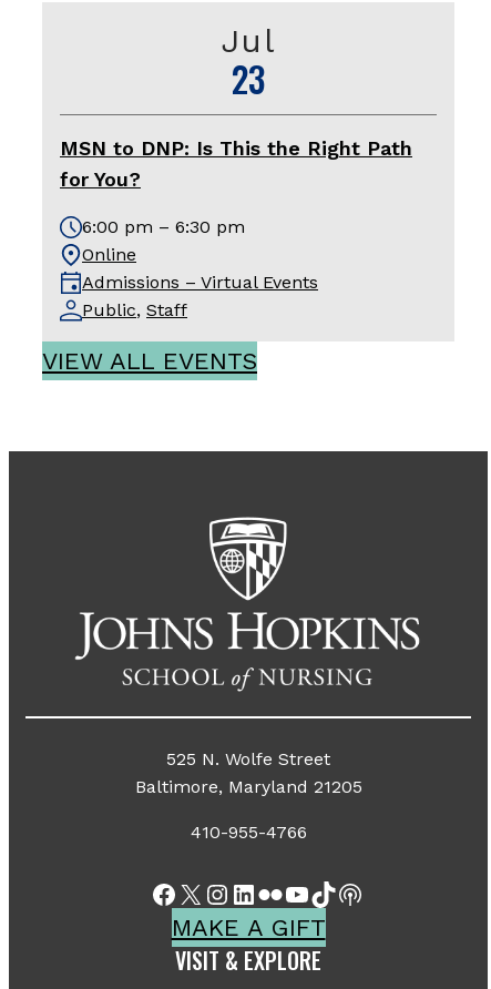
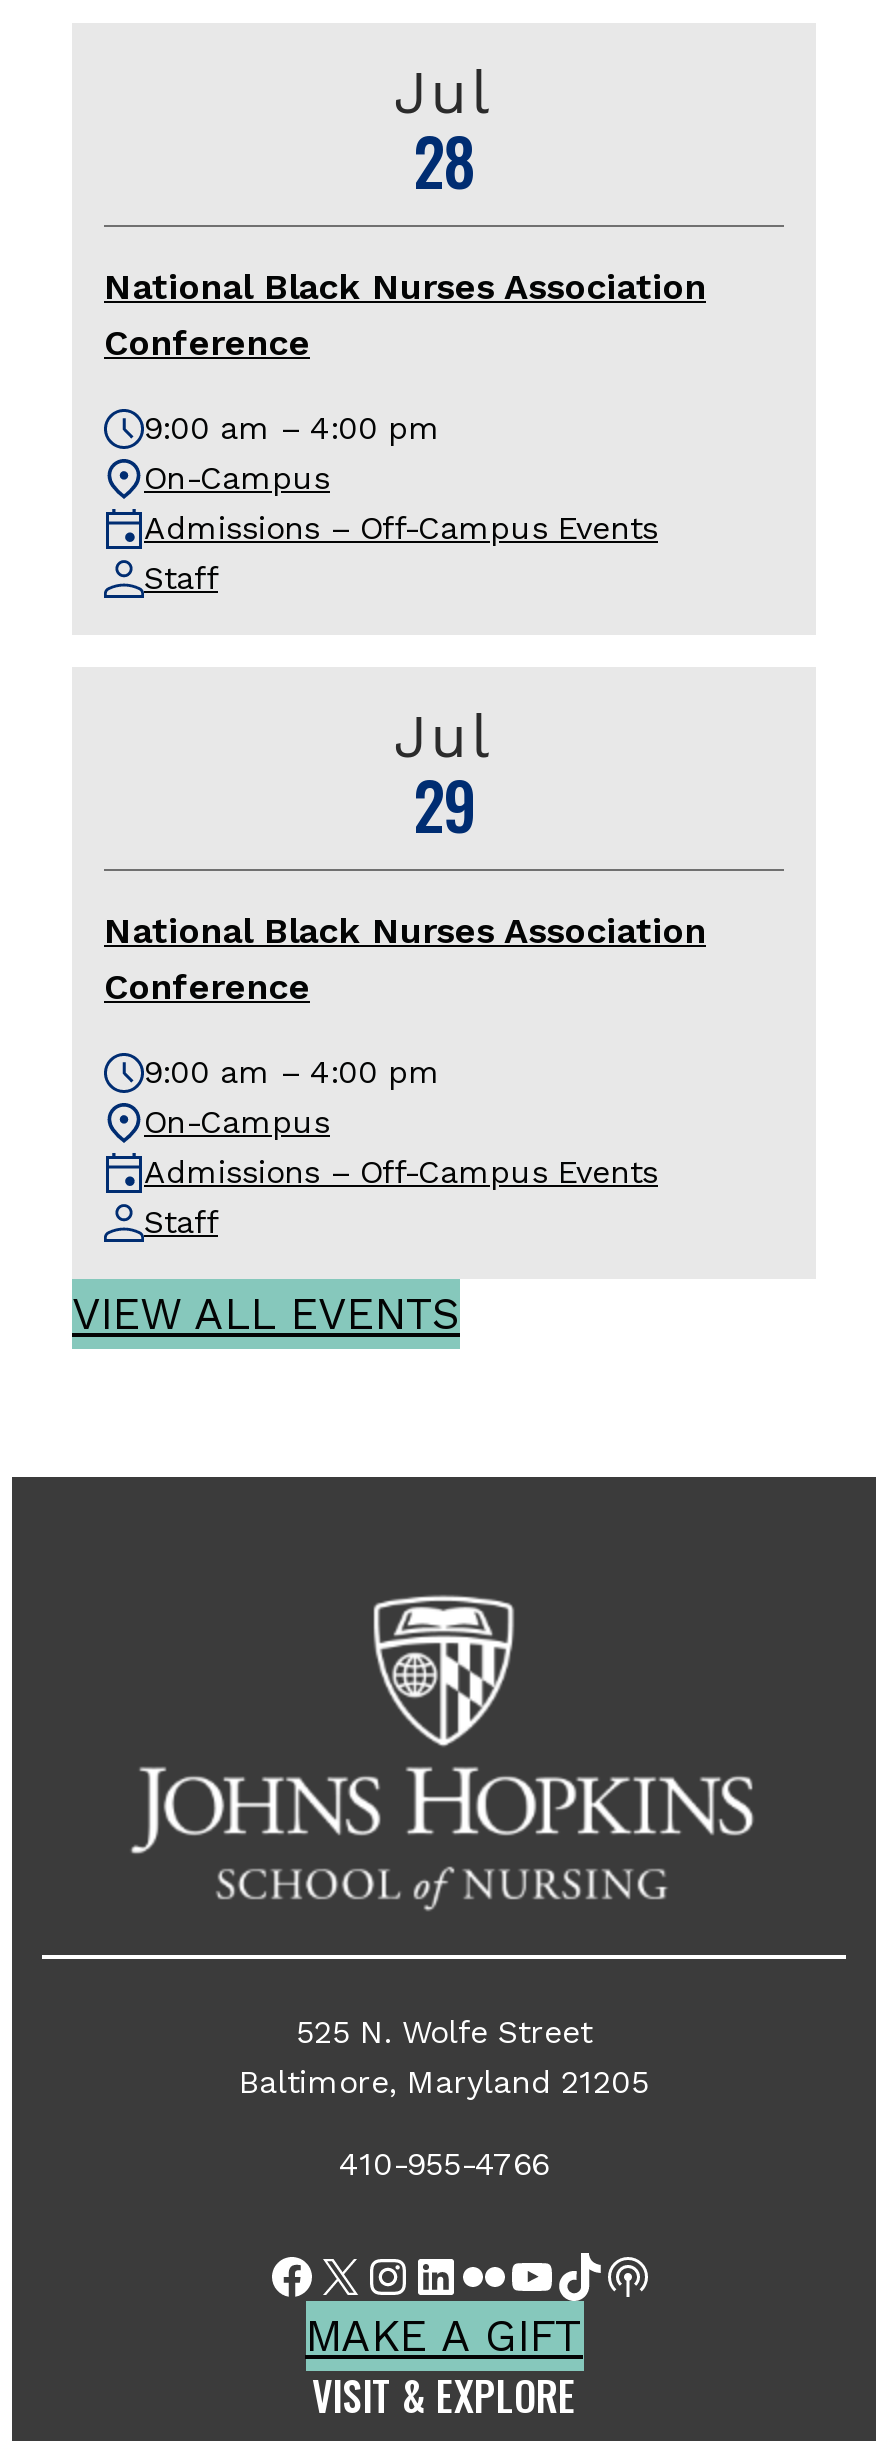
- 23
- MSN to DNP: Is This the Right Path
- for You?
- 6:00 pm – 6:30 pm
- Online
- Admissions – Virtual Events
- Public, Staff
+ 28
+ National Black Nurses Association
+ Conference
+ 9:00 am – 4:00 pm
+ On-Campus
+ Admissions – Off-Campus Events
+ Staff
+ Jul
+ 29
+ National Black Nurses Association
+ Conference
+ 9:00 am – 4:00 pm
+ On-Campus
+ Admissions – Off-Campus Events
+ Staff
